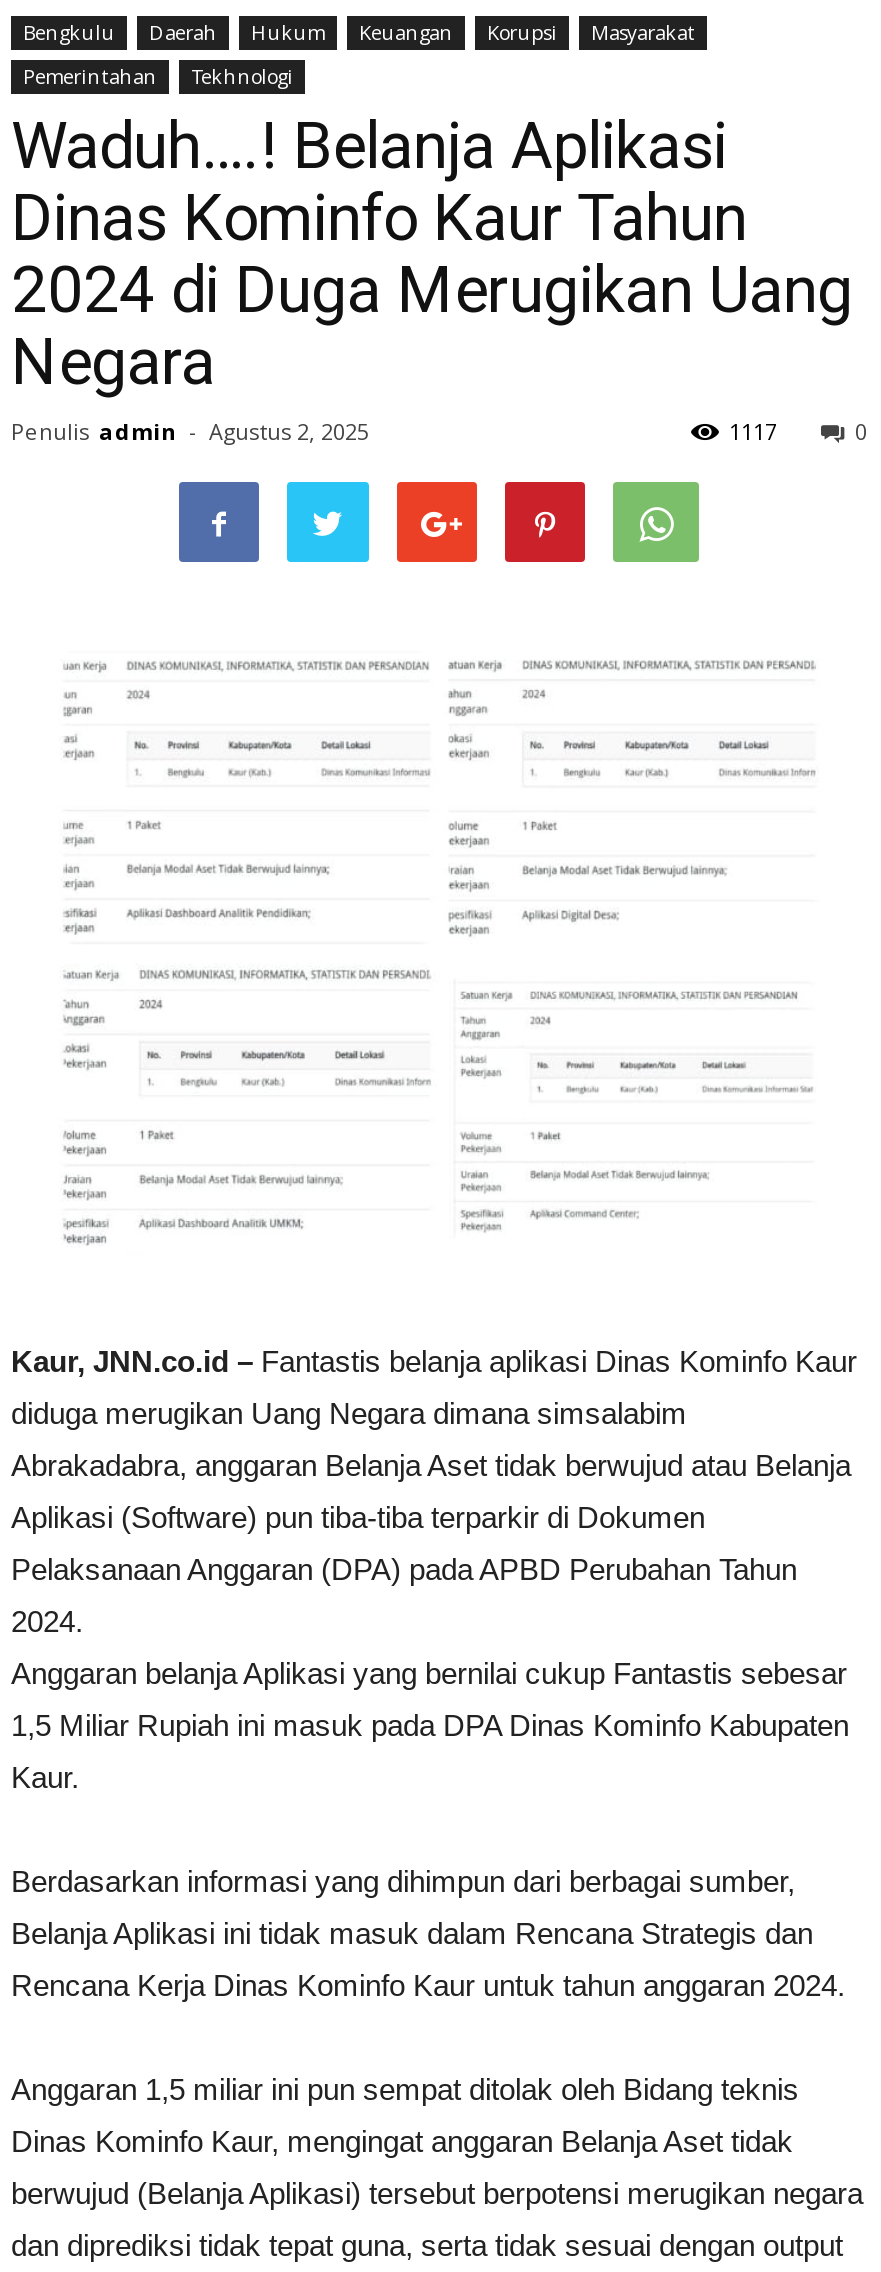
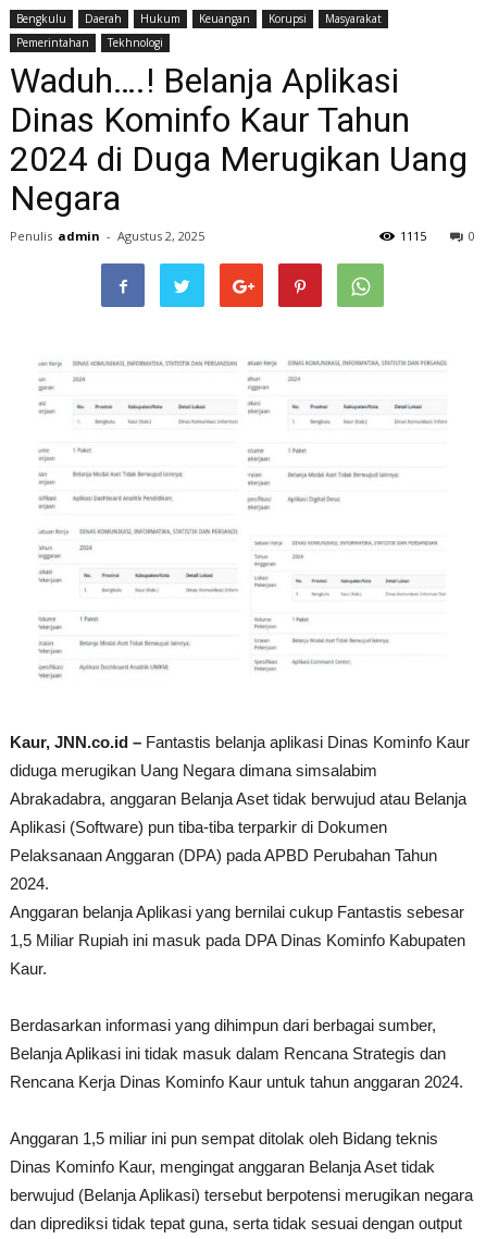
- 1117
+ 1115
